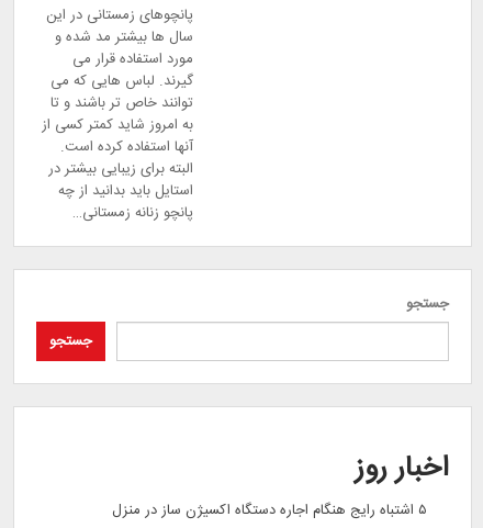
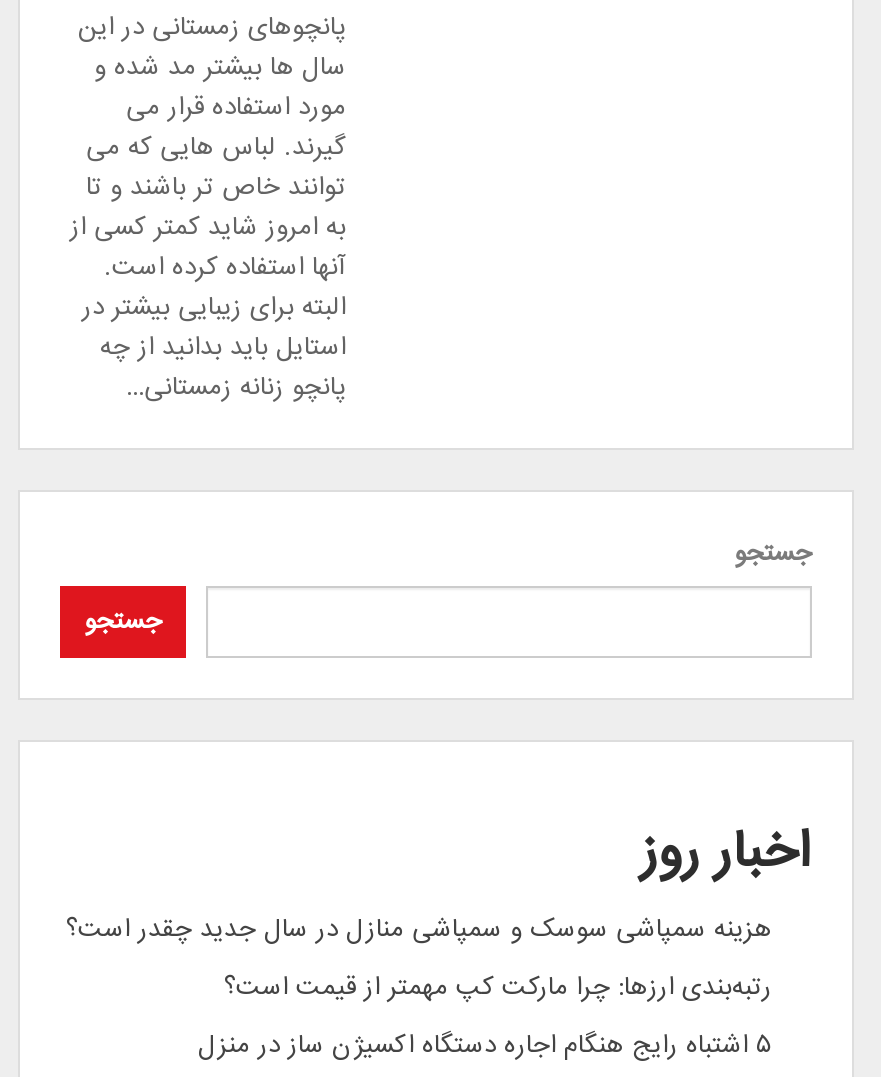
+ هزینه سمپاشی سوسک و سمپاشی منازل در سال جدید چقدر است؟
+ رتبه‌بندی ارزها: چرا مارکت کپ مهمتر از قیمت است؟
